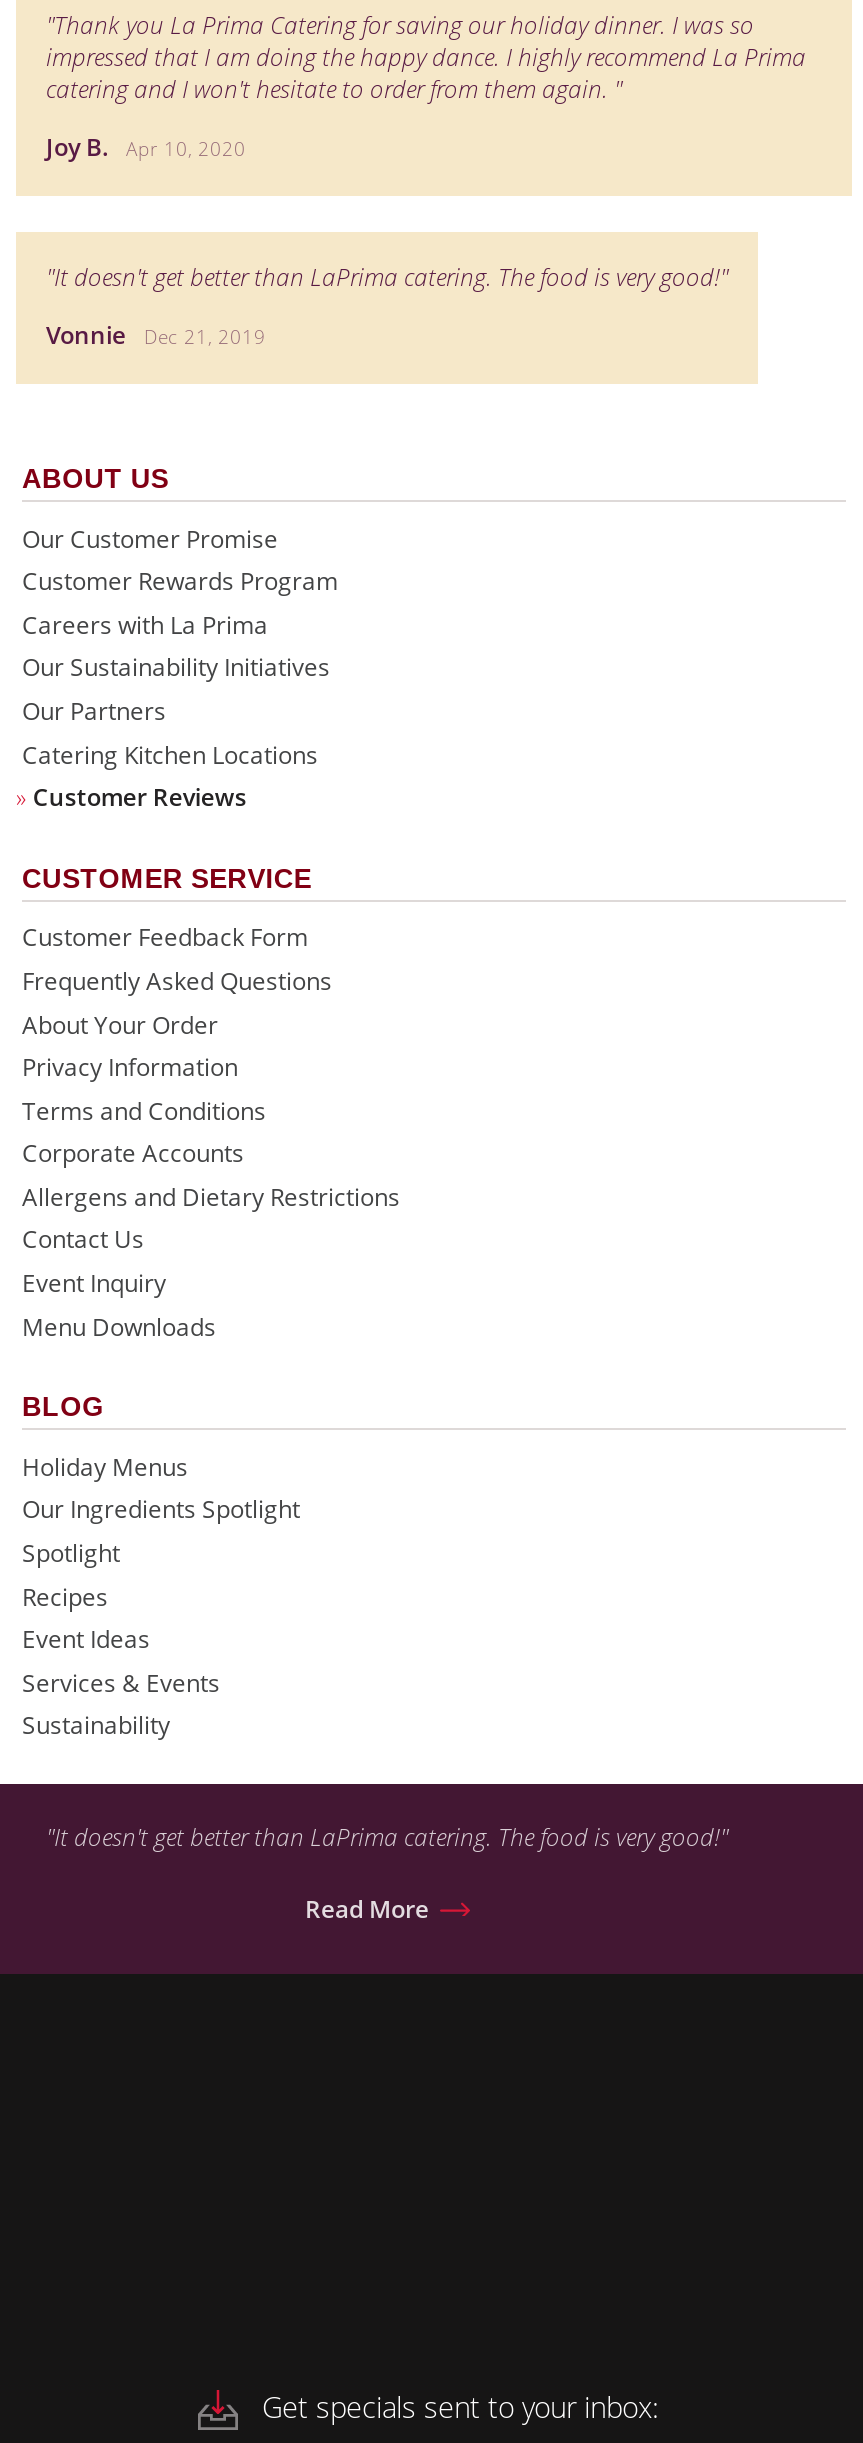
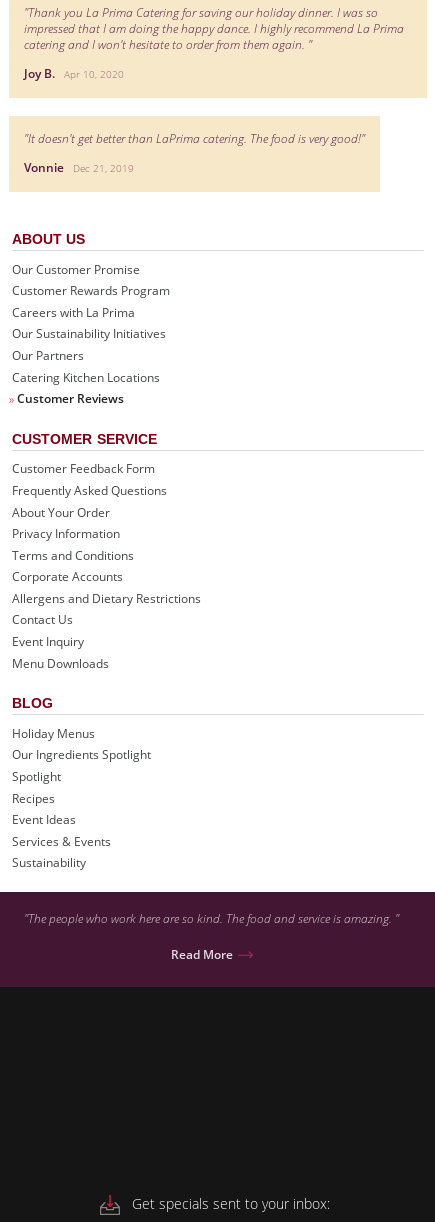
- "It doesn't get better than LaPrima catering. The food is very good!"
+ "The people who work here are so kind. The food and service is amazing. "
